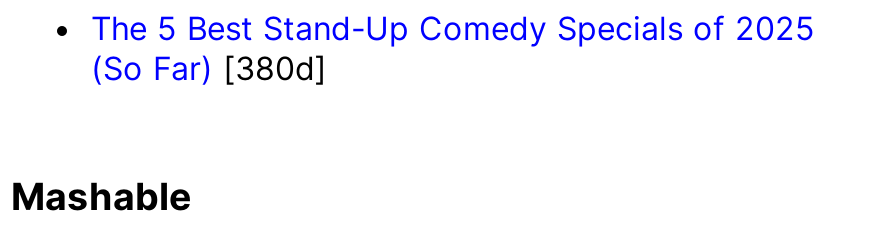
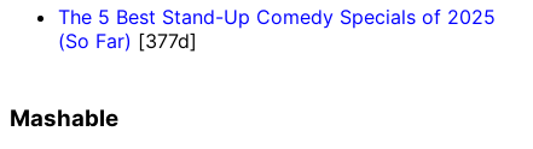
- (So Far) [380d]
+ (So Far) [377d]
